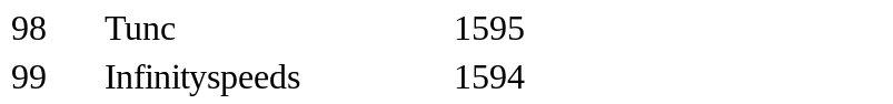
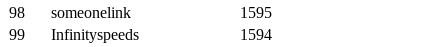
- Tunc
+ someonelink
